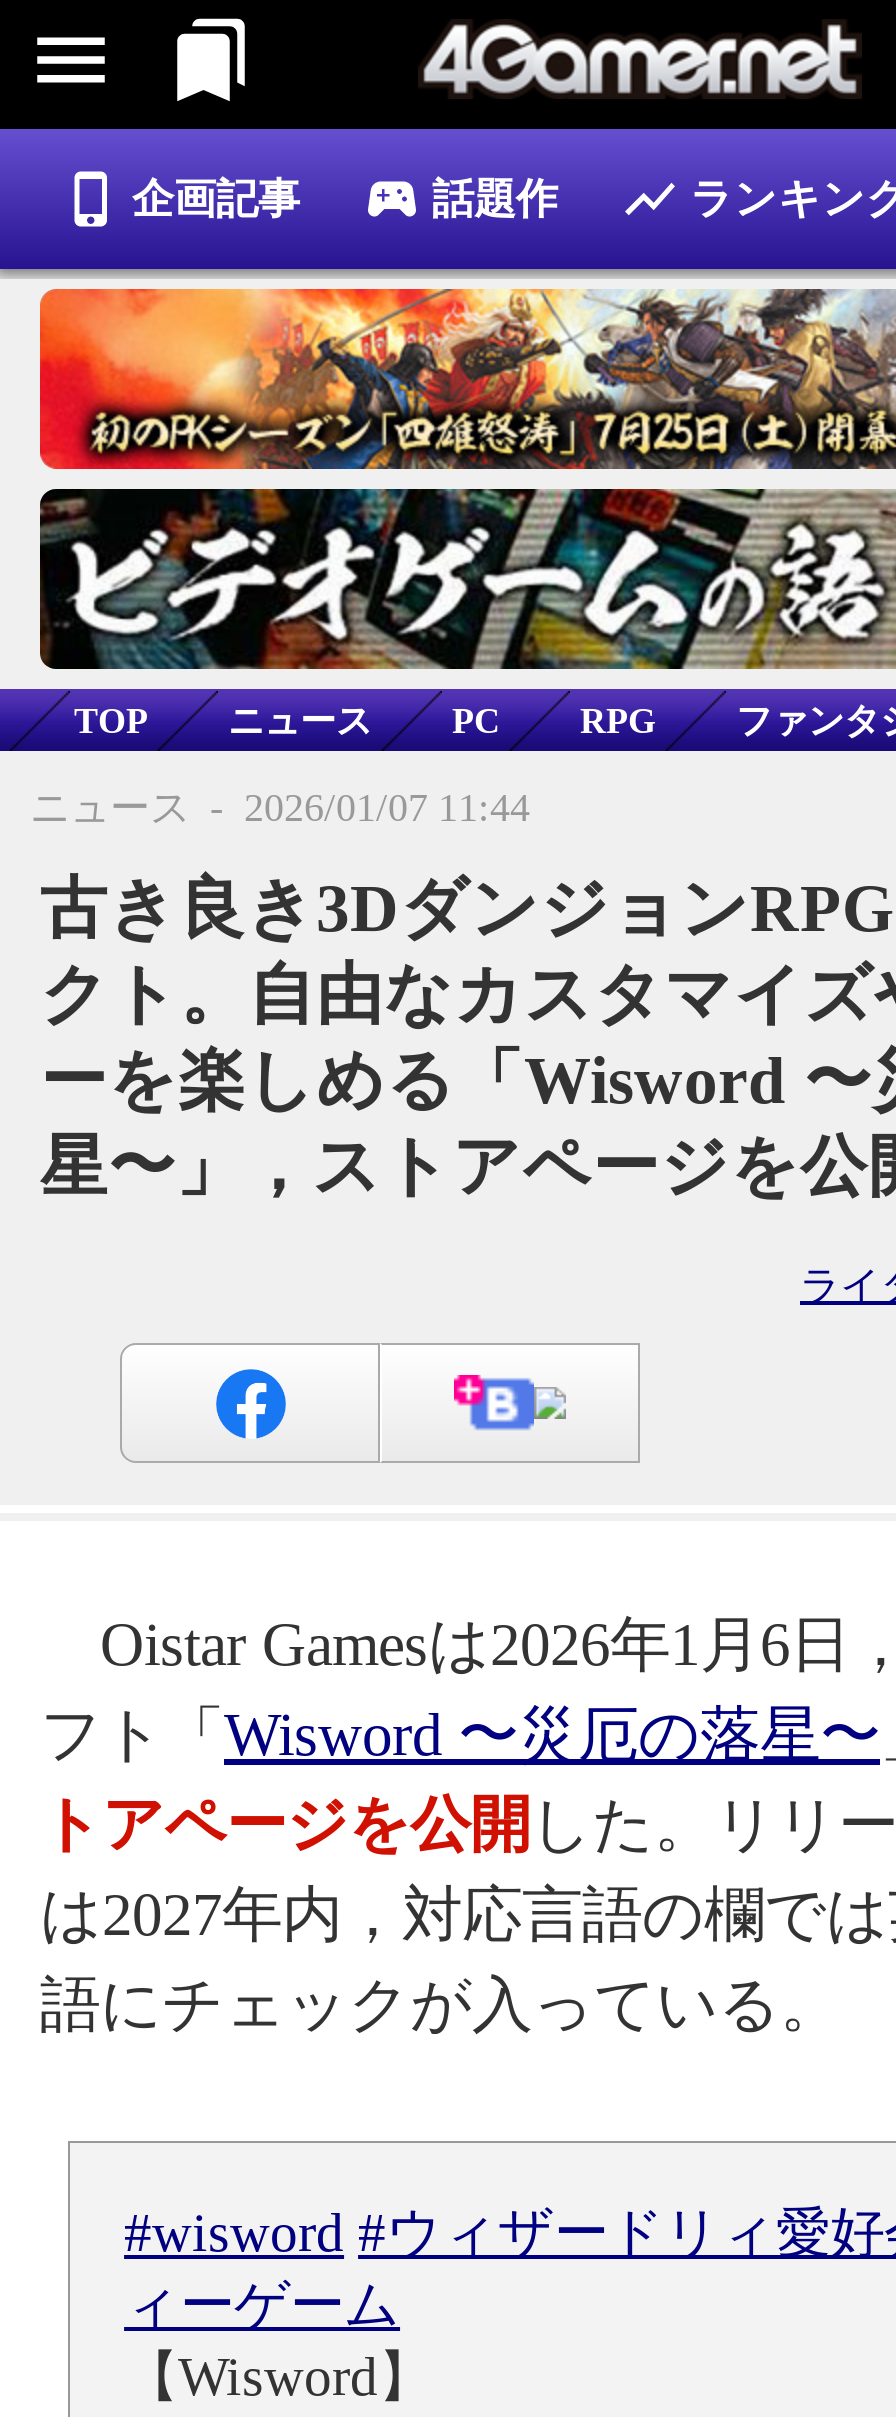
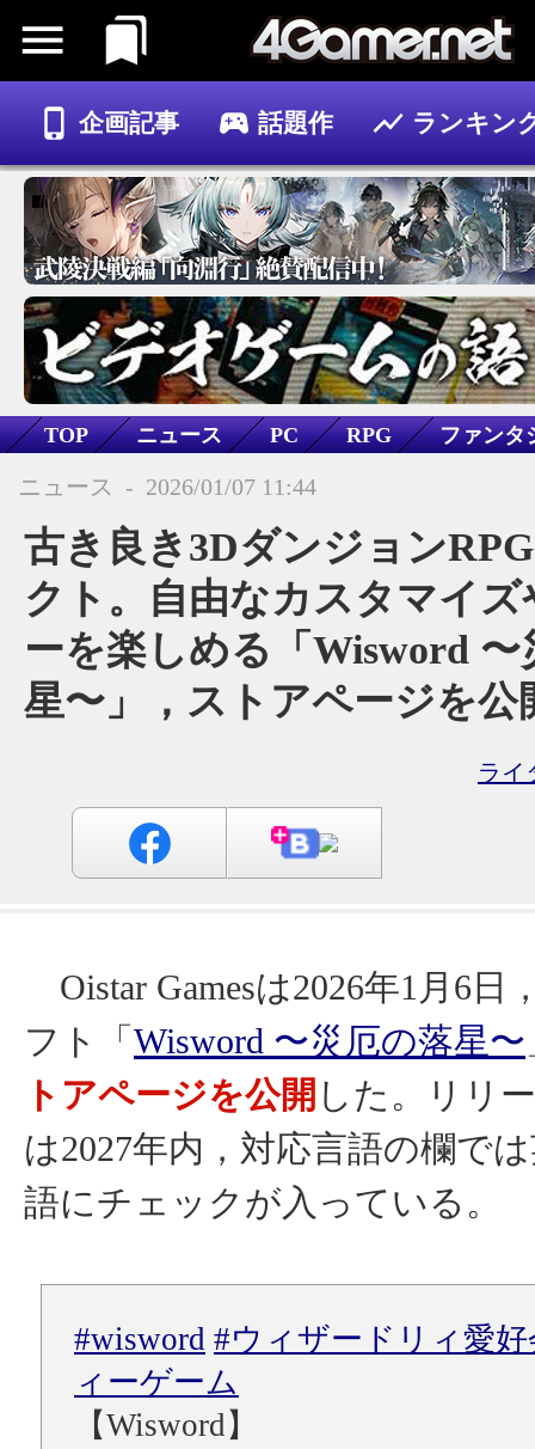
- [image]
+ [image]
